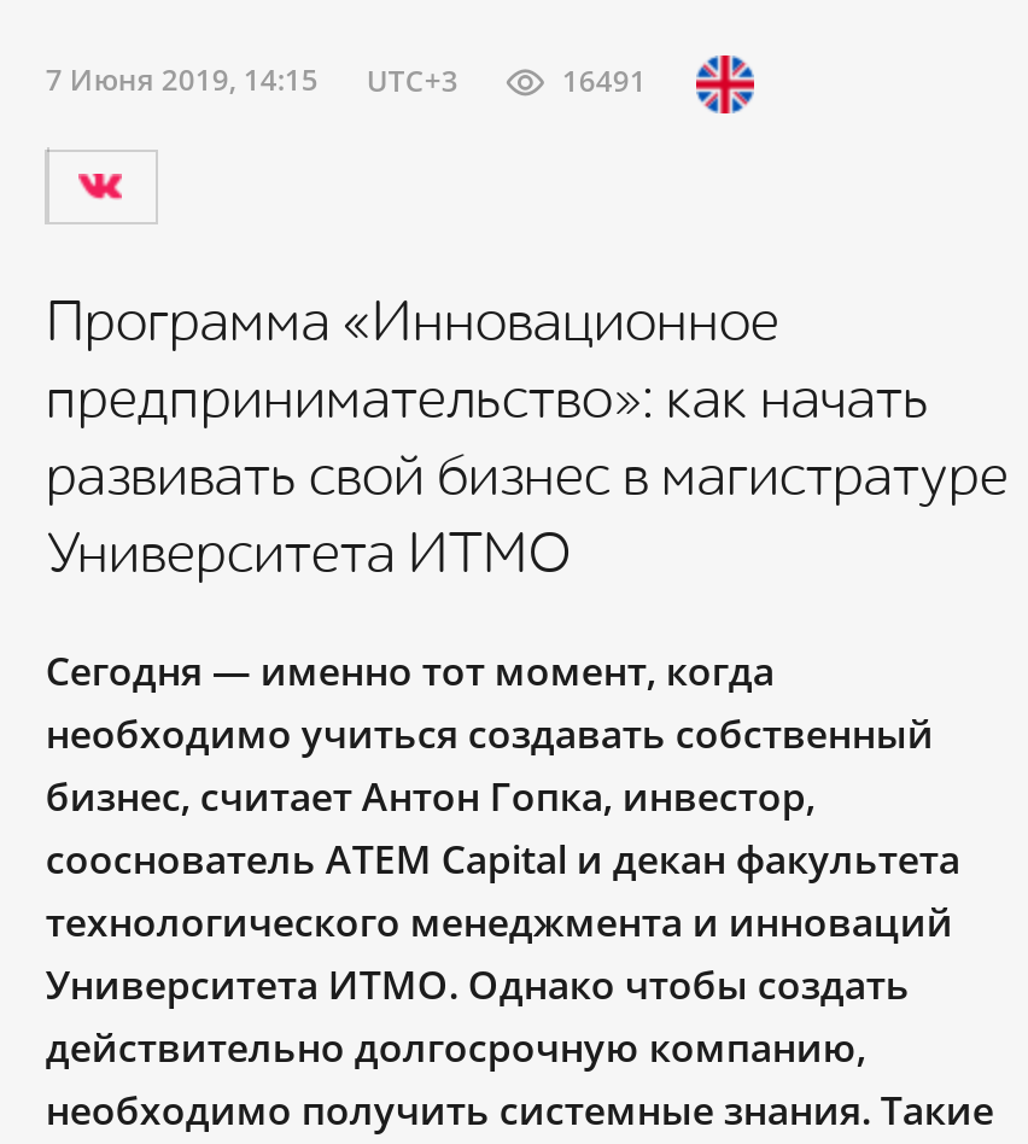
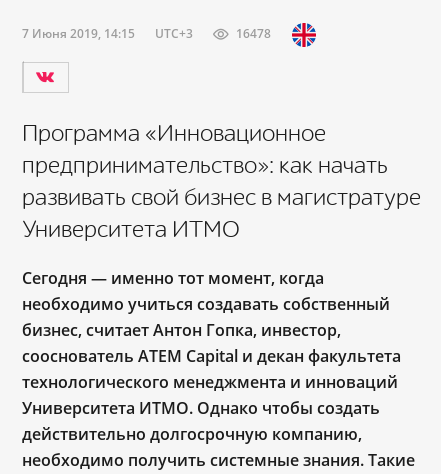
- 16491
+ 16478
